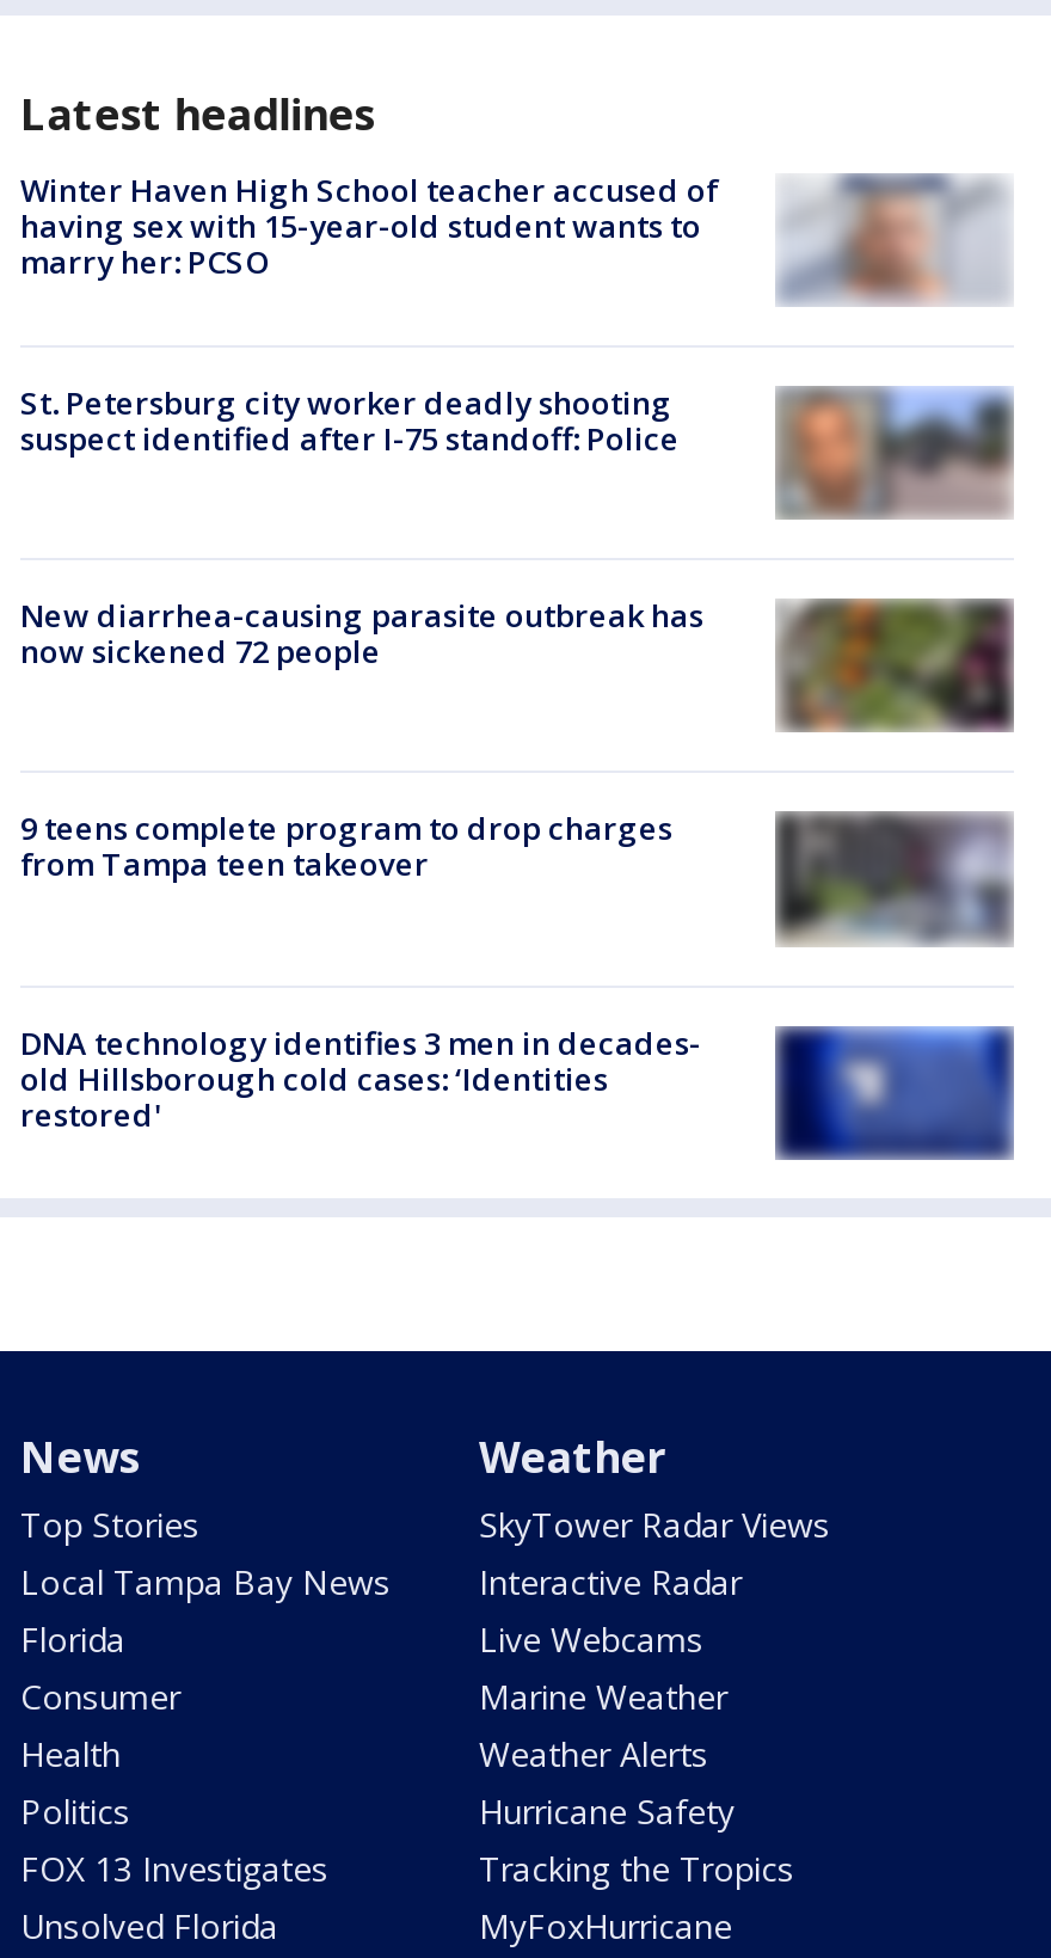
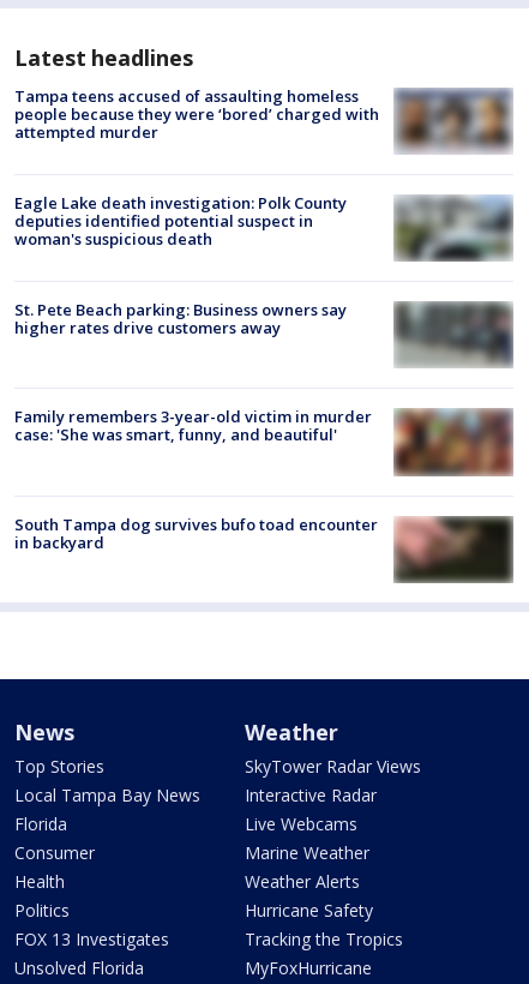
- [image]
- Winter Haven High School teacher accused of
- having sex with 15-year-old student wants to
- marry her: PCSO
+ [image]
+ Tampa teens accused of assaulting homeless
+ people because they were ‘bored’ charged with
+ attempted murder

- St. Petersburg city worker deadly shooting
- suspect identified after I-75 standoff: Police
+ Eagle Lake death investigation: Polk County
+ deputies identified potential suspect in
+ woman's suspicious death

- [image]
+ [image]

- [image]
- New diarrhea-causing parasite outbreak has
- now sickened 72 people
+ [image]
+ St. Pete Beach parking: Business owners say
+ higher rates drive customers away

- 9 teens complete program to drop charges
- from Tampa teen takeover
+ Family remembers 3-year-old victim in murder
+ case: 'She was smart, funny, and beautiful'

- [image]
+ [image]

- [image]
- DNA technology identifies 3 men in decades-
- old Hillsborough cold cases: ‘Identities
- restored'
+ [image]
+ South Tampa dog survives bufo toad encounter
+ in backyard
